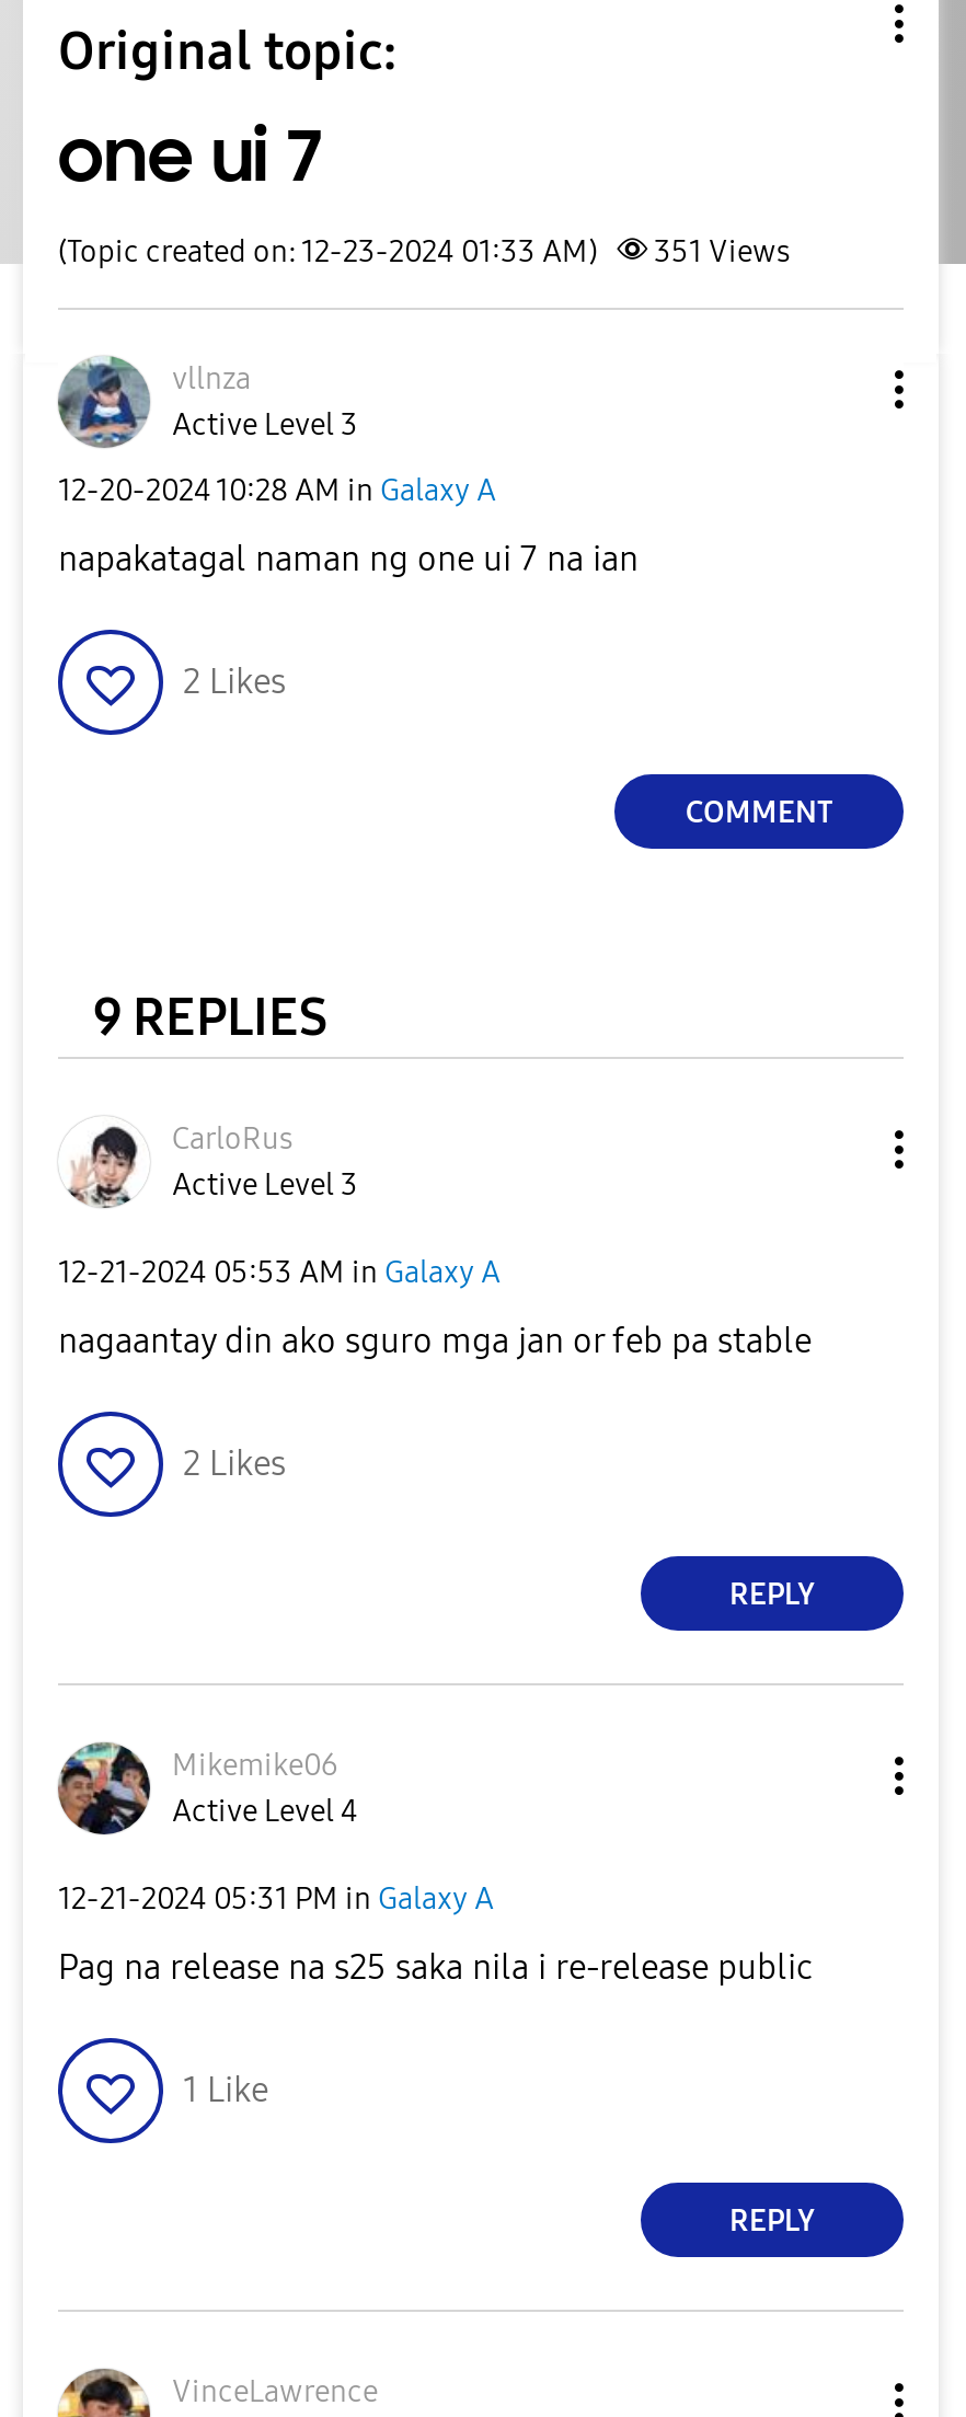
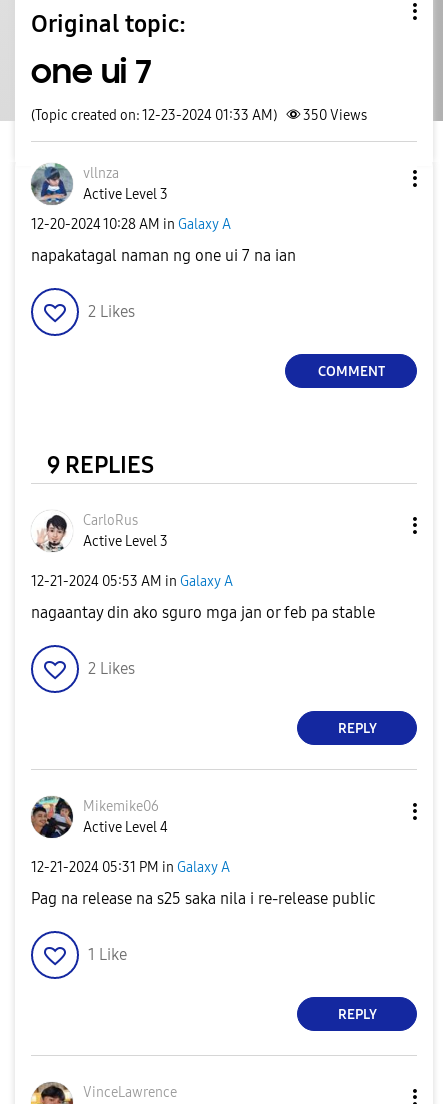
- (Topic created on: 12-23-2024 01:33 AM) 351 Views
+ (Topic created on: 12-23-2024 01:33 AM) 350 Views
